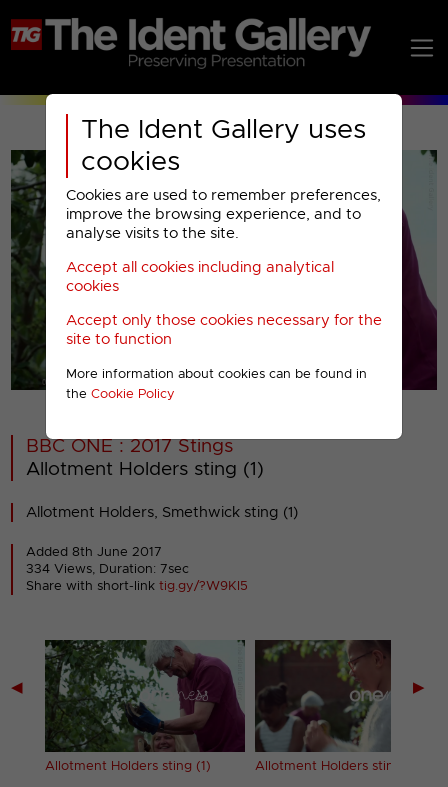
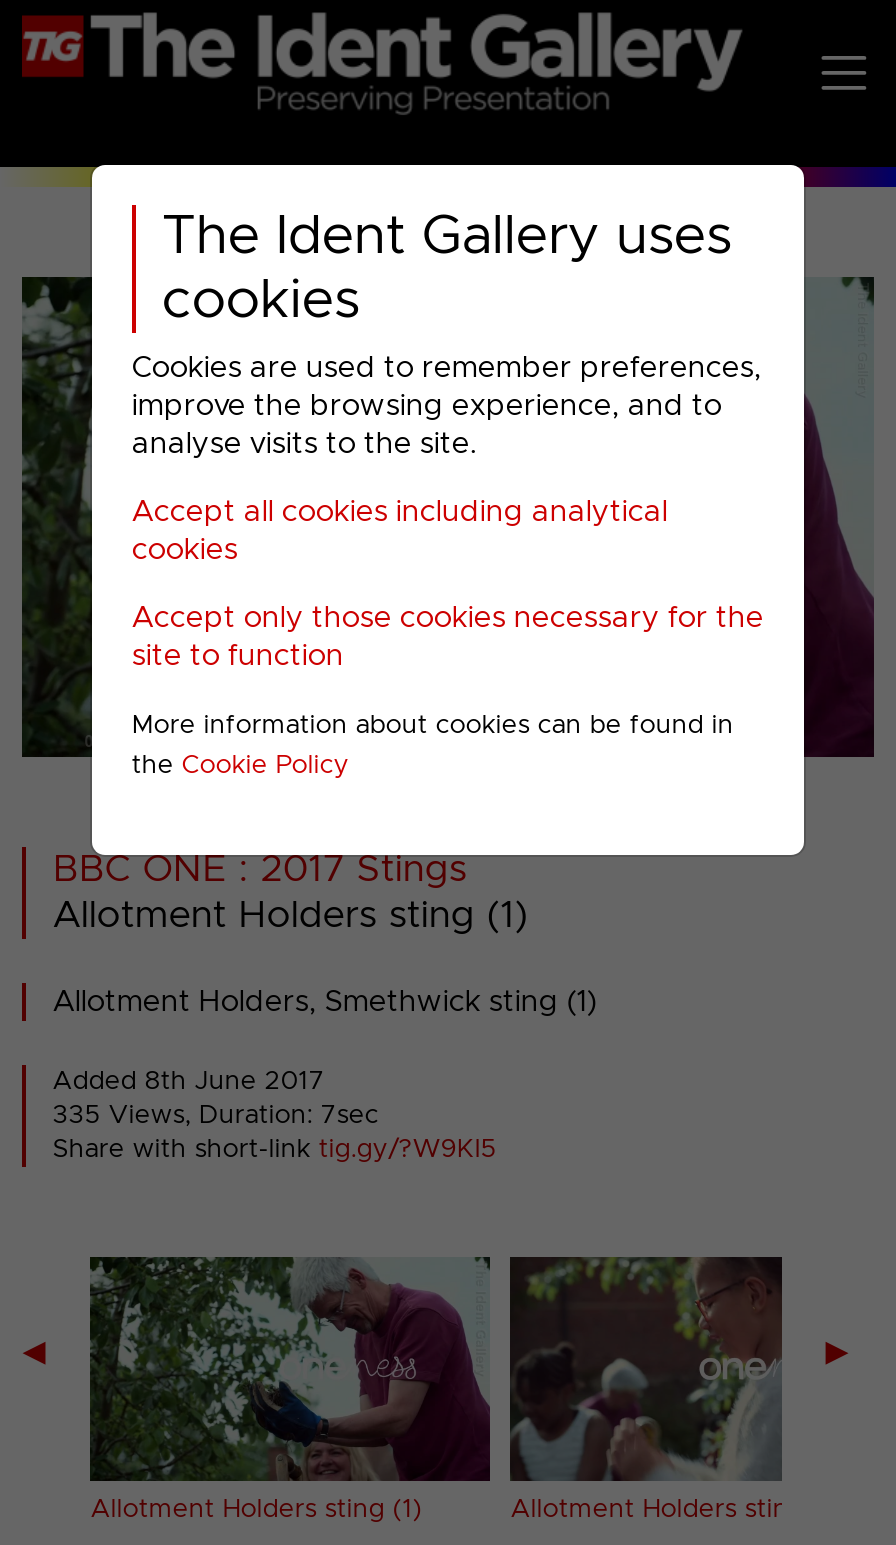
- 334 Views, Duration: 7sec
+ 335 Views, Duration: 7sec
